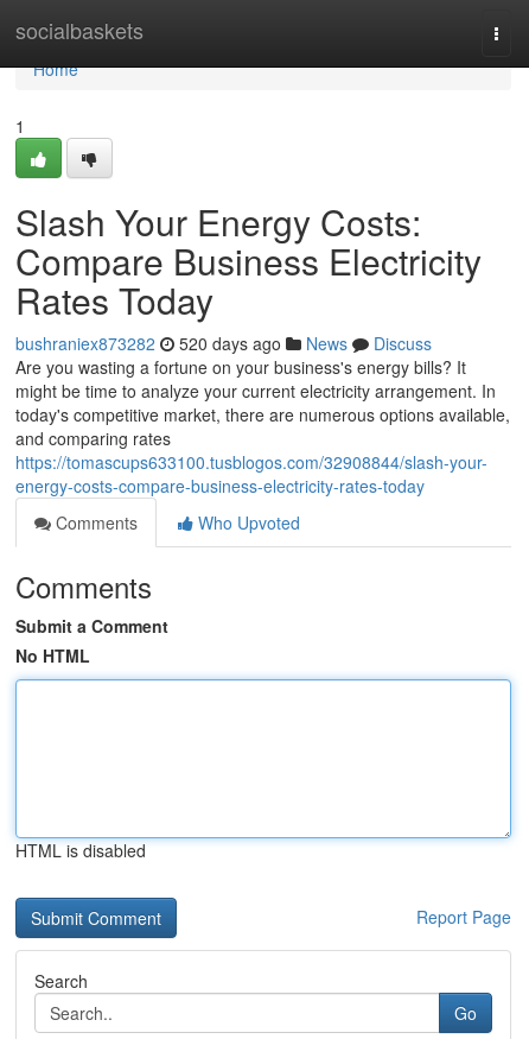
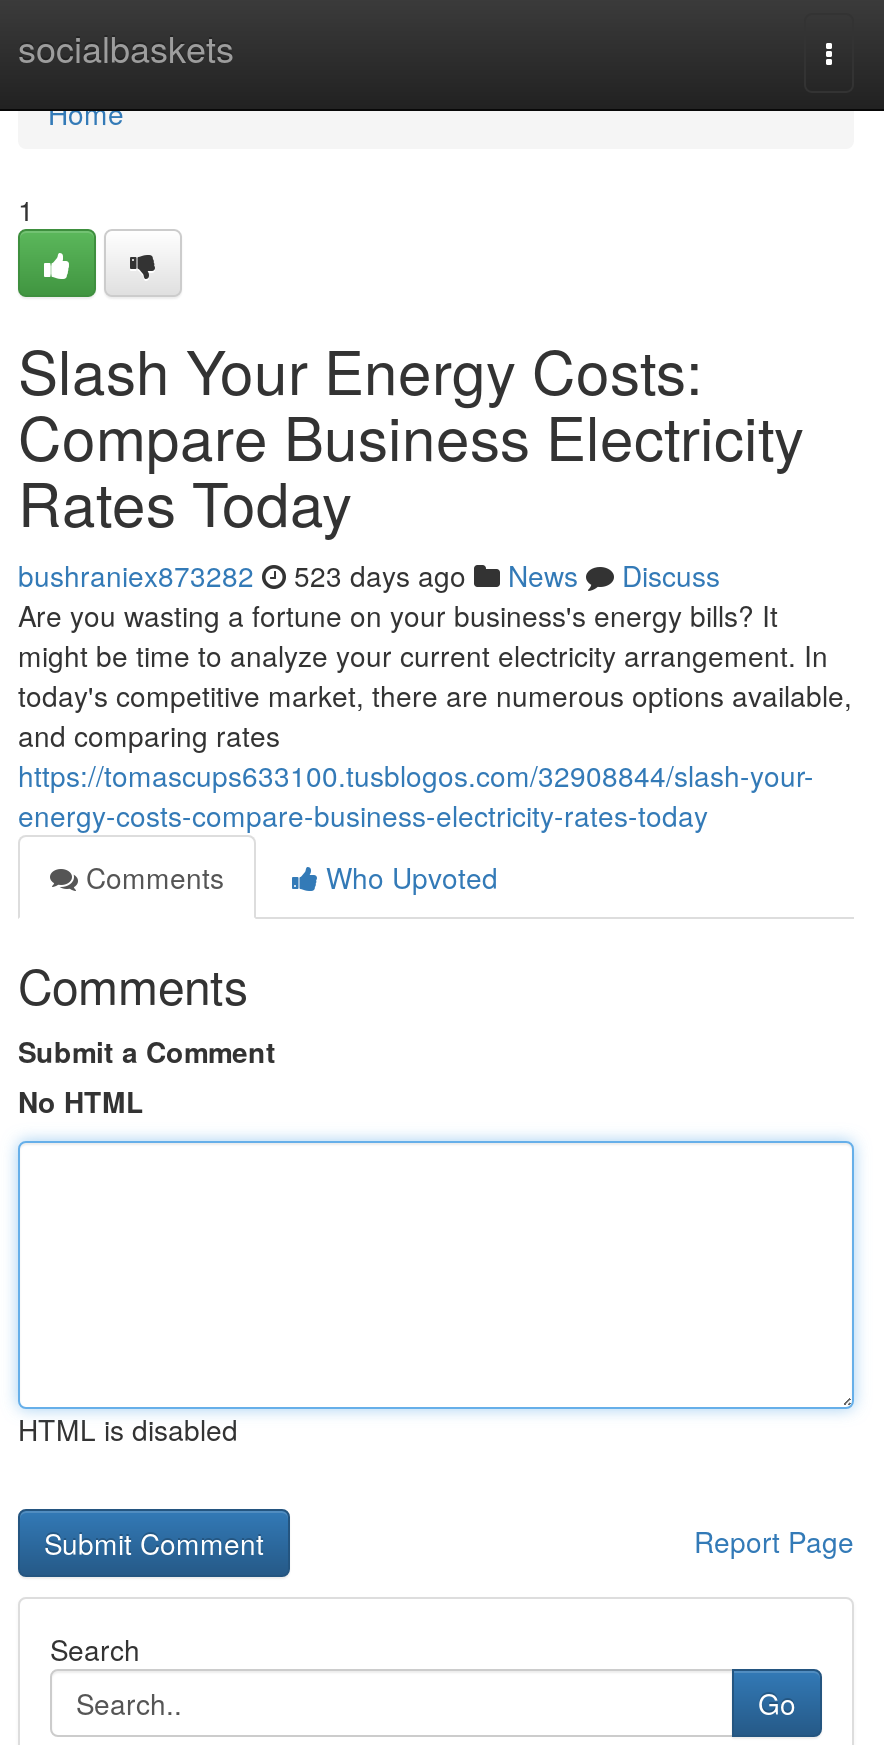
- bushraniex873282 520 days ago News Discuss
+ bushraniex873282 523 days ago News Discuss
